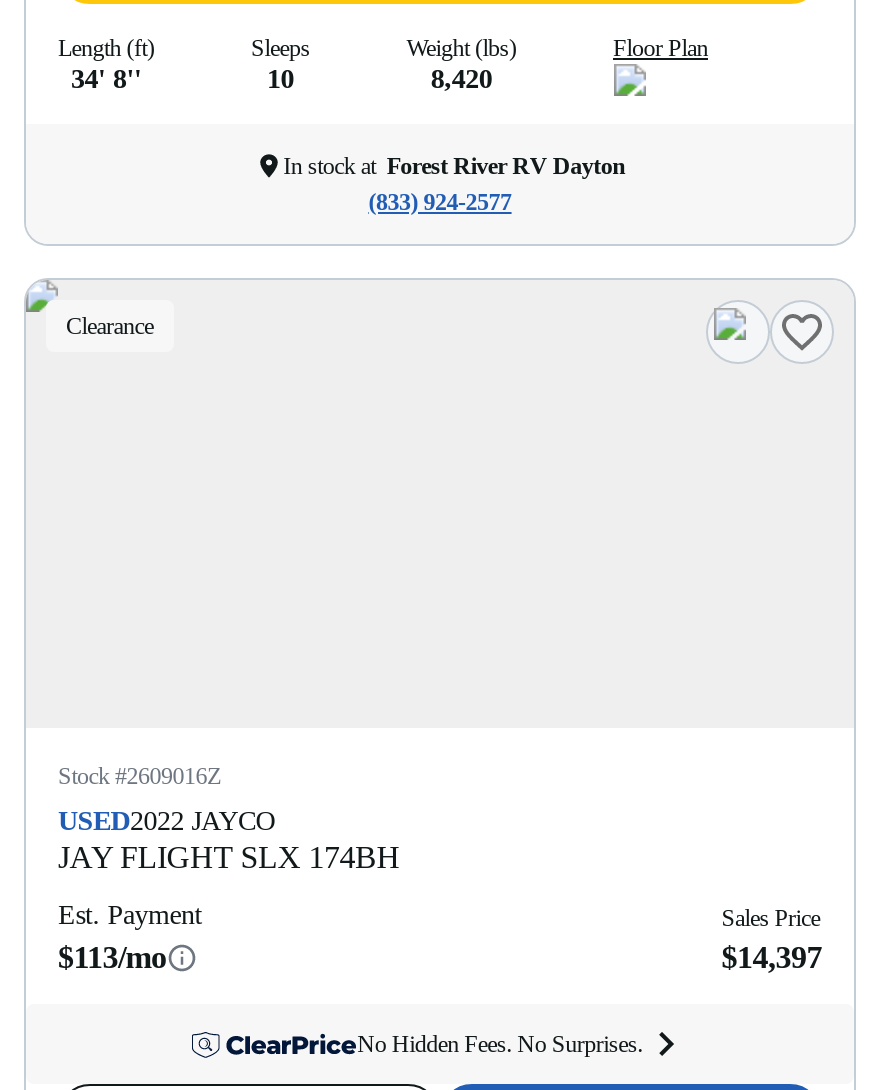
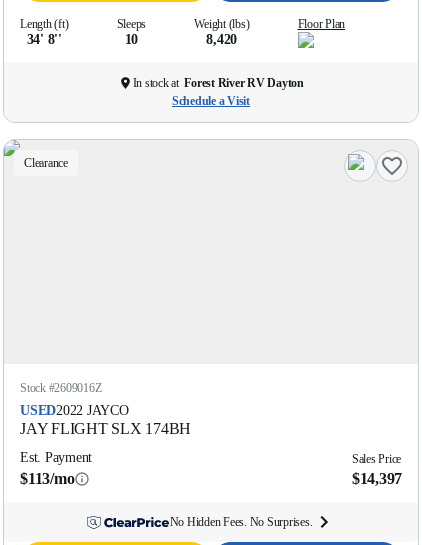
- (833) 924-2577
+ Schedule a Visit
